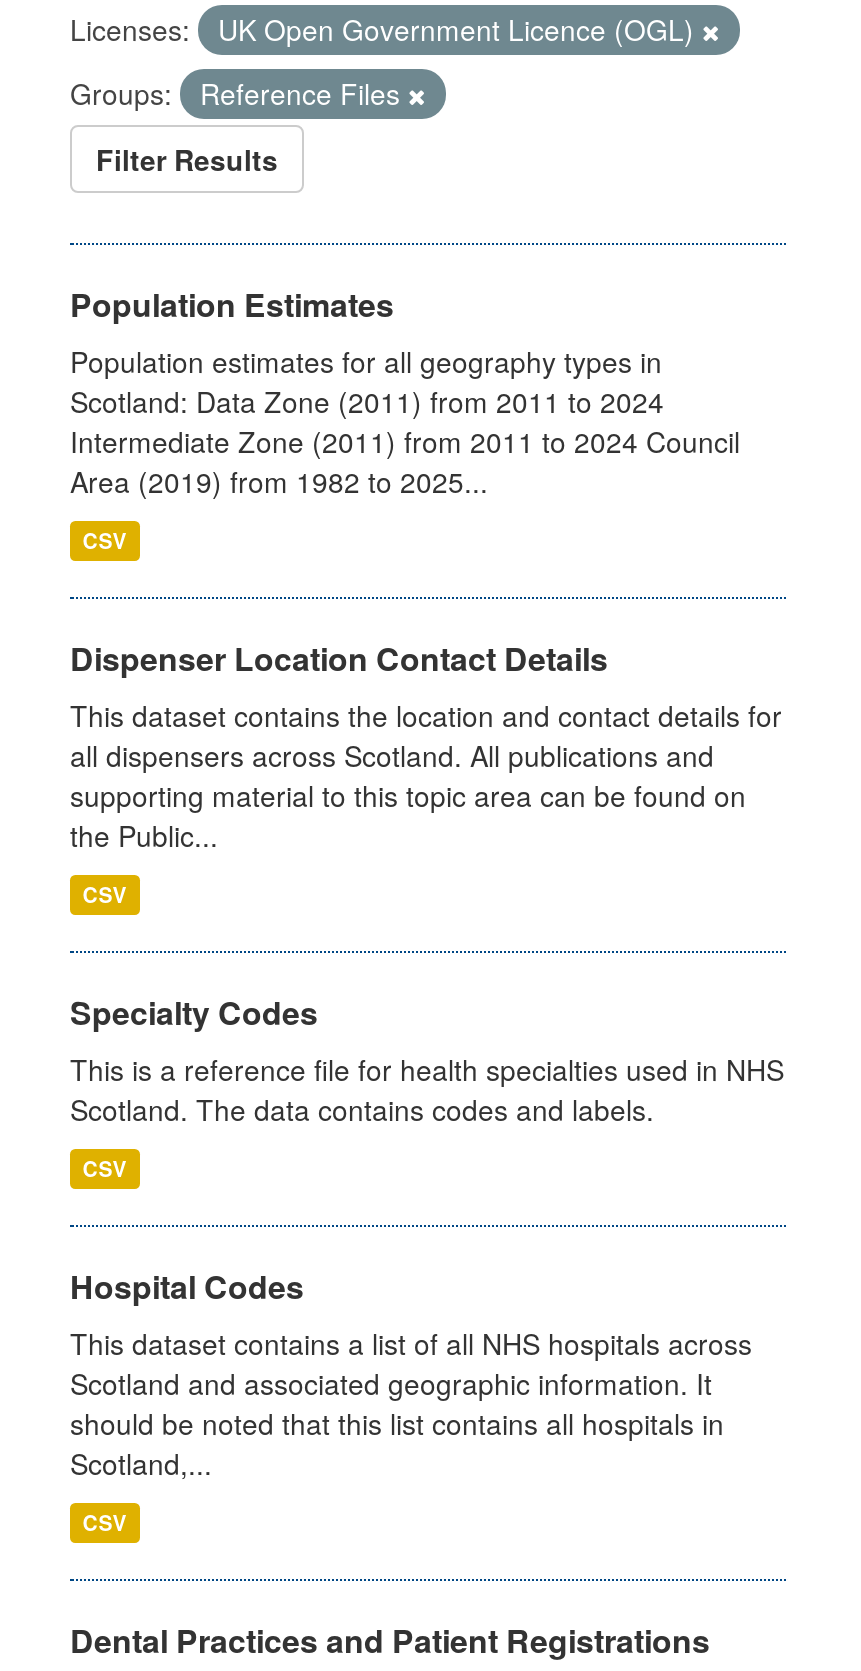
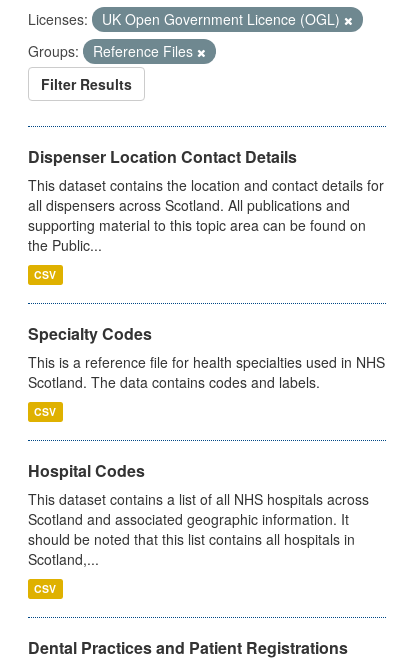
- Population Estimates
- Population estimates for all geography types in
- Scotland: Data Zone (2011) from 2011 to 2024
- Intermediate Zone (2011) from 2011 to 2024 Council
- Area (2019) from 1982 to 2025...
- CSV
